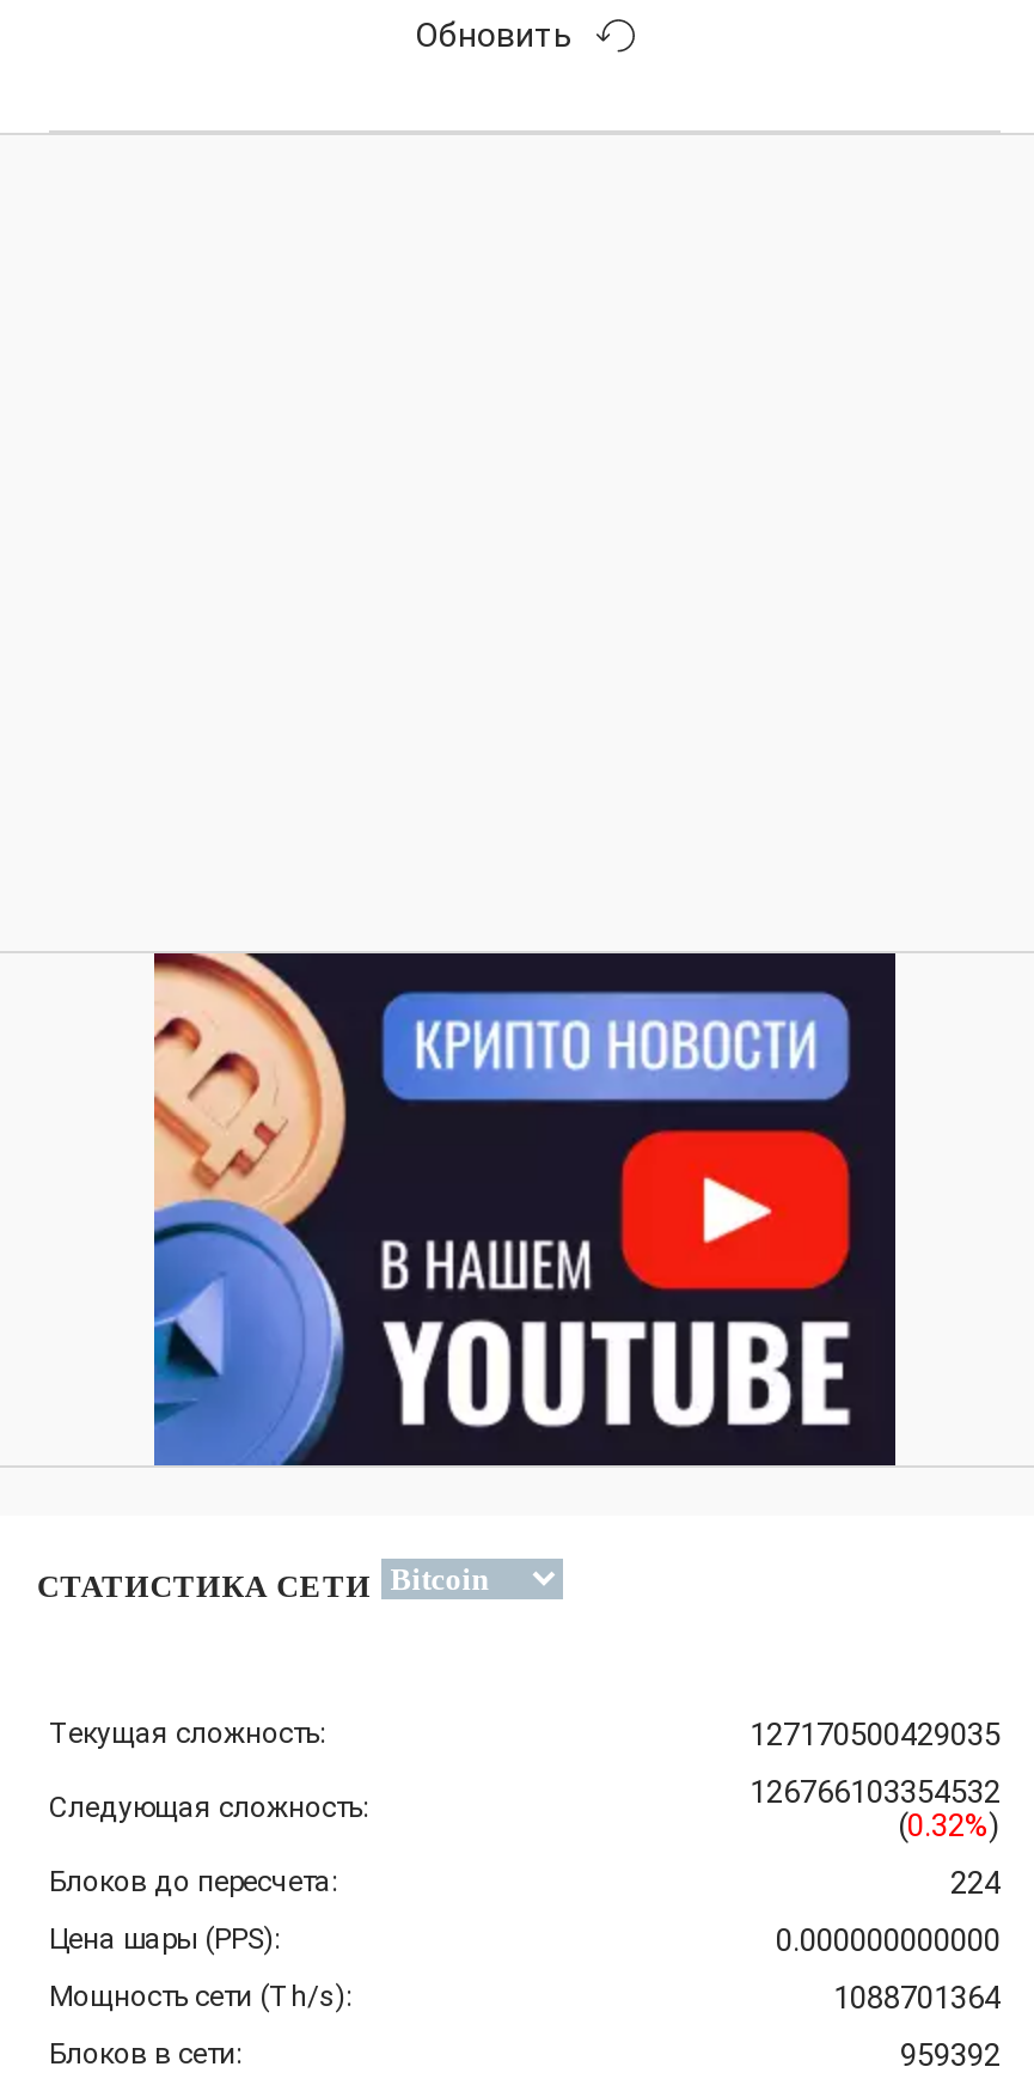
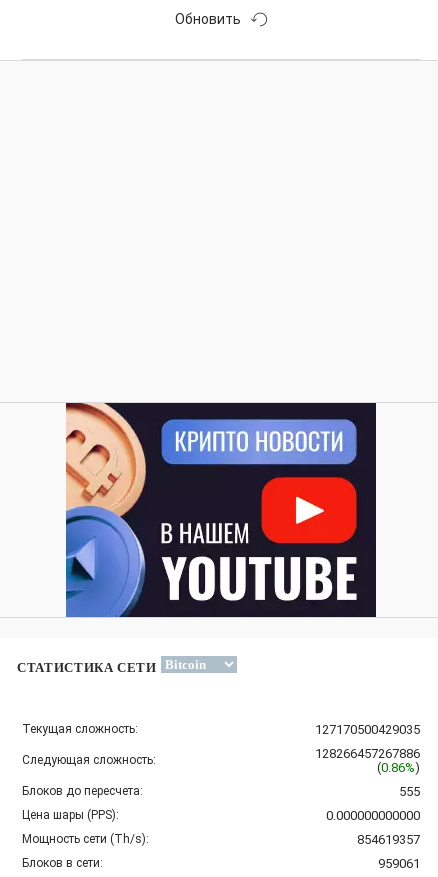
- 126766103354532
+ 128266457267886

- (0.32%)
+ (0.86%)

- 224
+ 555

- 1088701364
+ 854619357

- 959392
+ 959061
